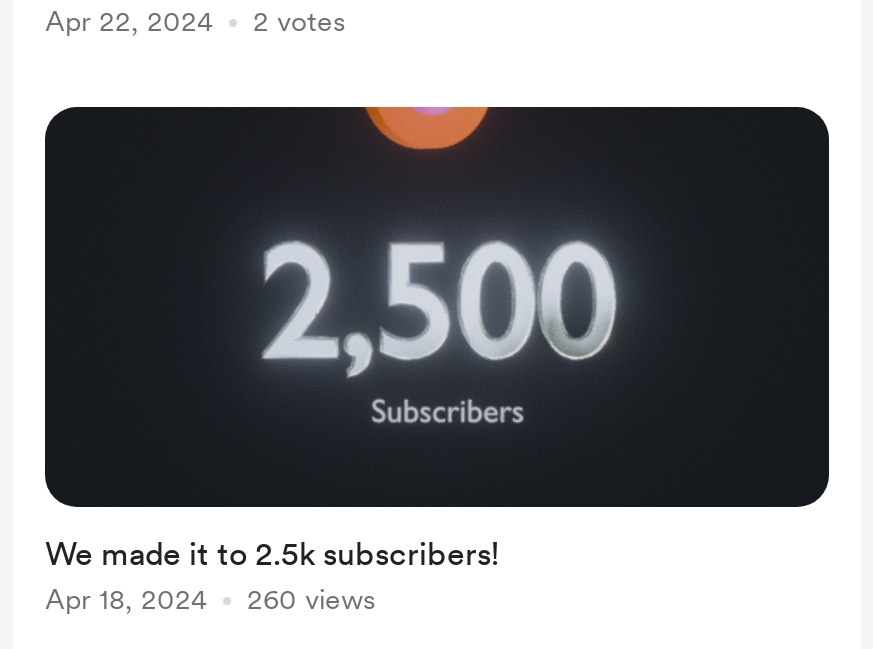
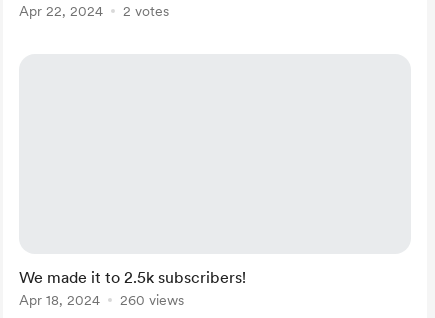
- [image]
